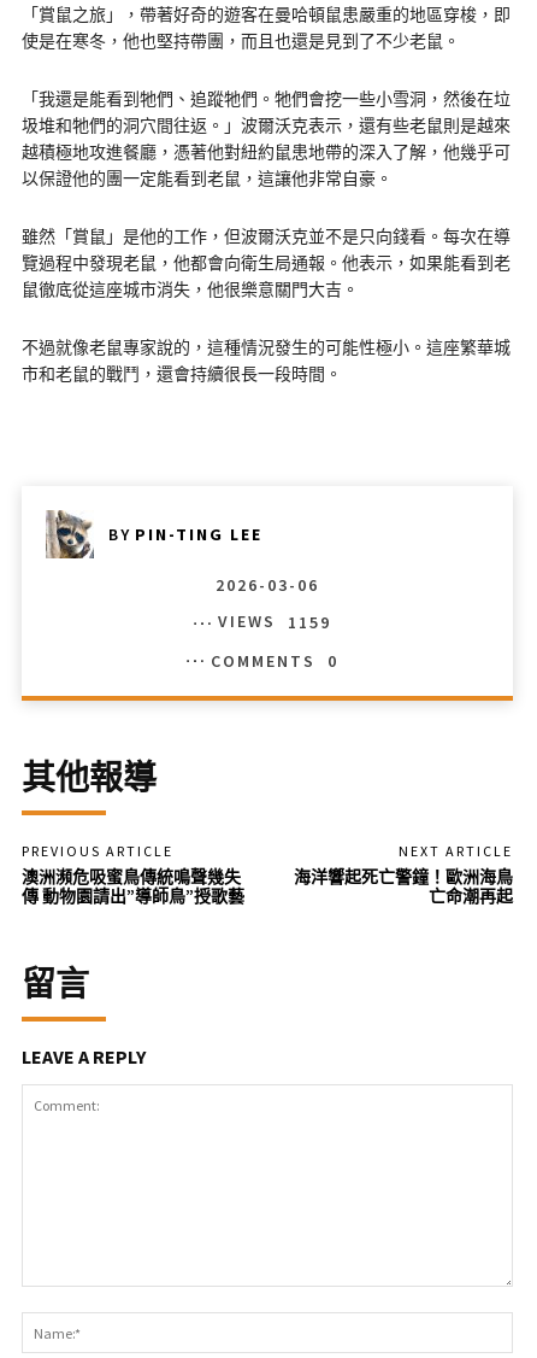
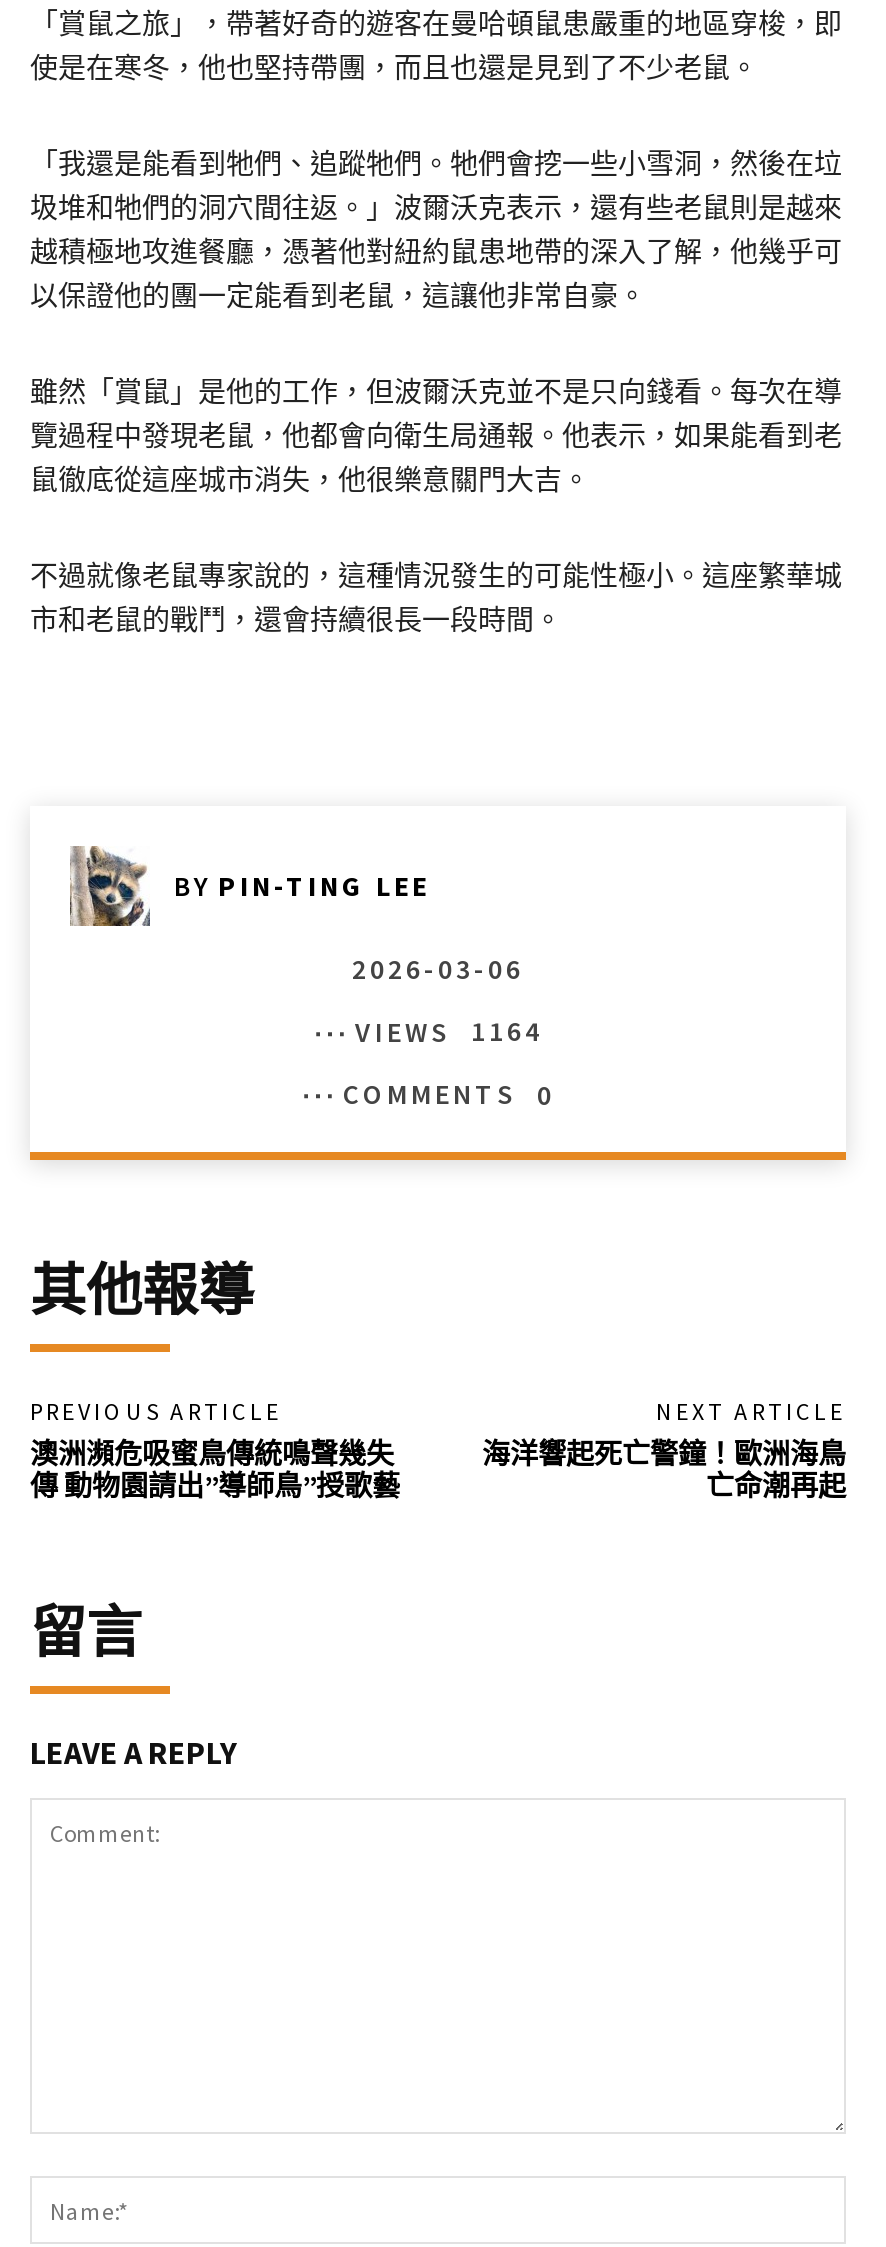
- VIEWS 1159
+ VIEWS 1164
